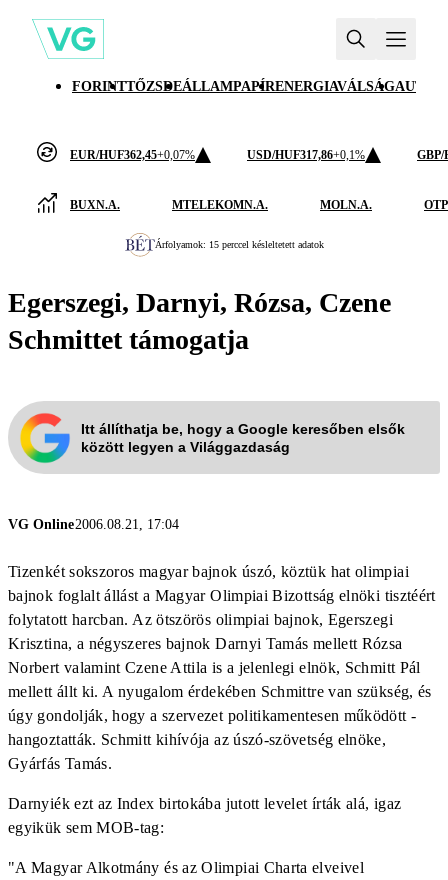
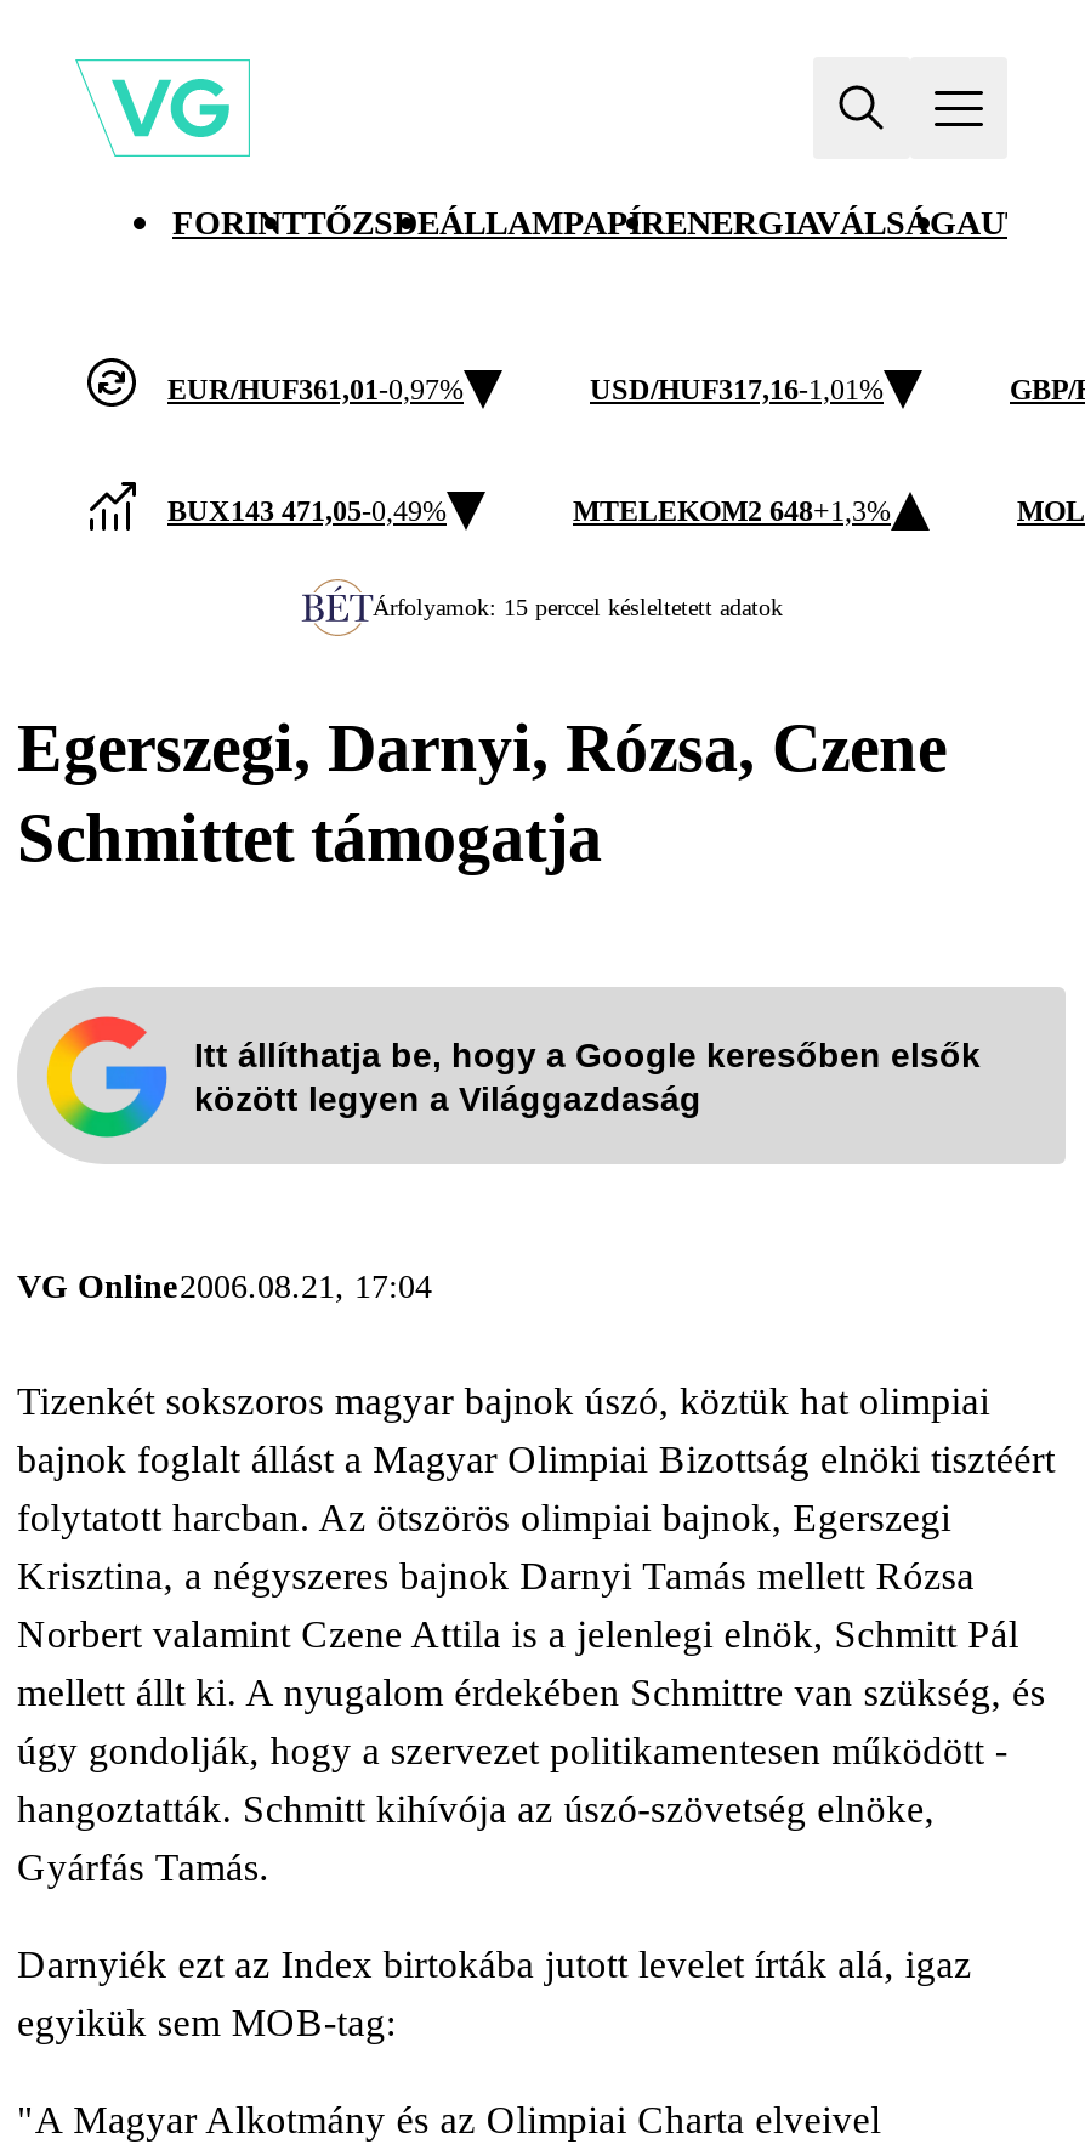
- EUR/HUF362,45 +0,07%
+ EUR/HUF361,01 -0,97%

- USD/HUF317,86+0,1%
+ USD/HUF317,16-1,01%

- BUXN.A.
- MTELEKOMN.A.
- MOL N.A.
- OTP
+ BUX143 471,05-0,49%
+ MTELEKOM2 648+1,3%
+ MOL
